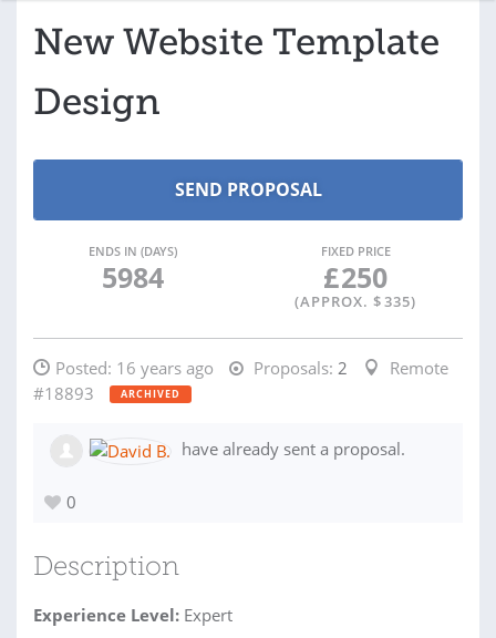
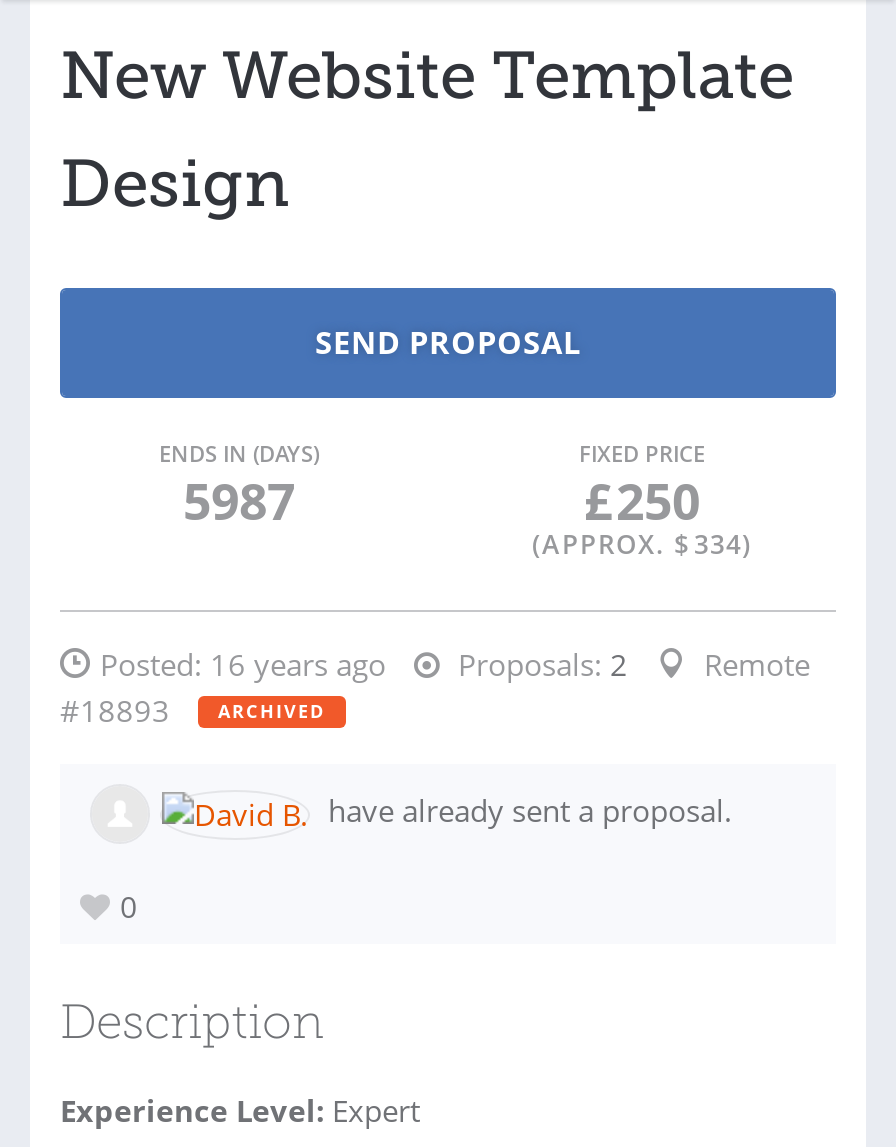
- 5984
+ 5987

- (APPROX. $ 335)
+ (APPROX. $ 334)
